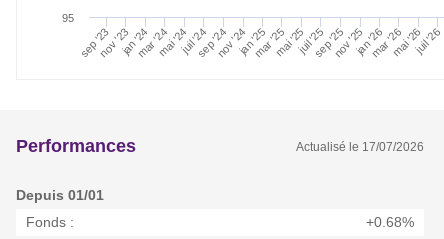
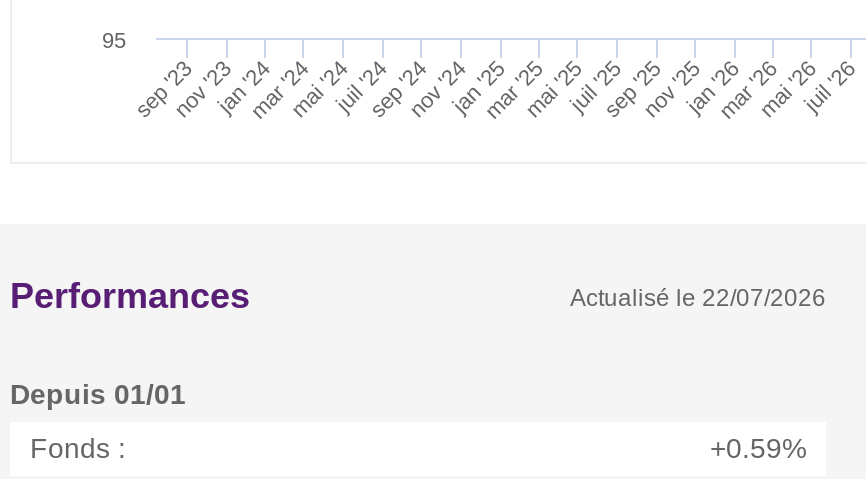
- Actualisé le 17/07/2026
+ Actualisé le 22/07/2026

- +0.68%
+ +0.59%
